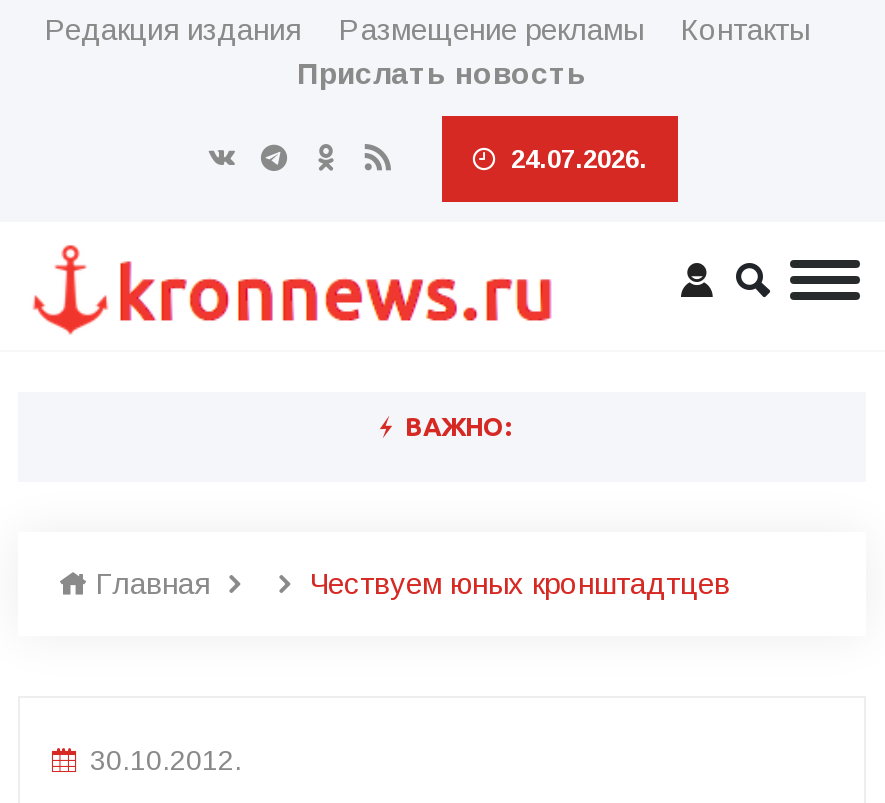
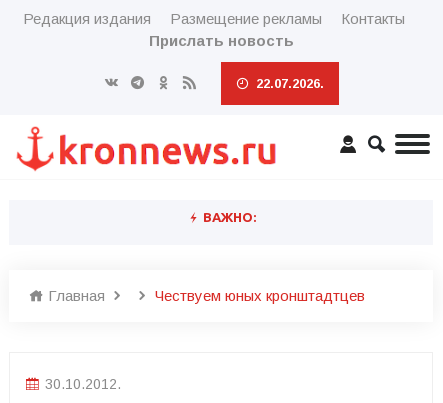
- 24.07.2026.
+ 22.07.2026.
